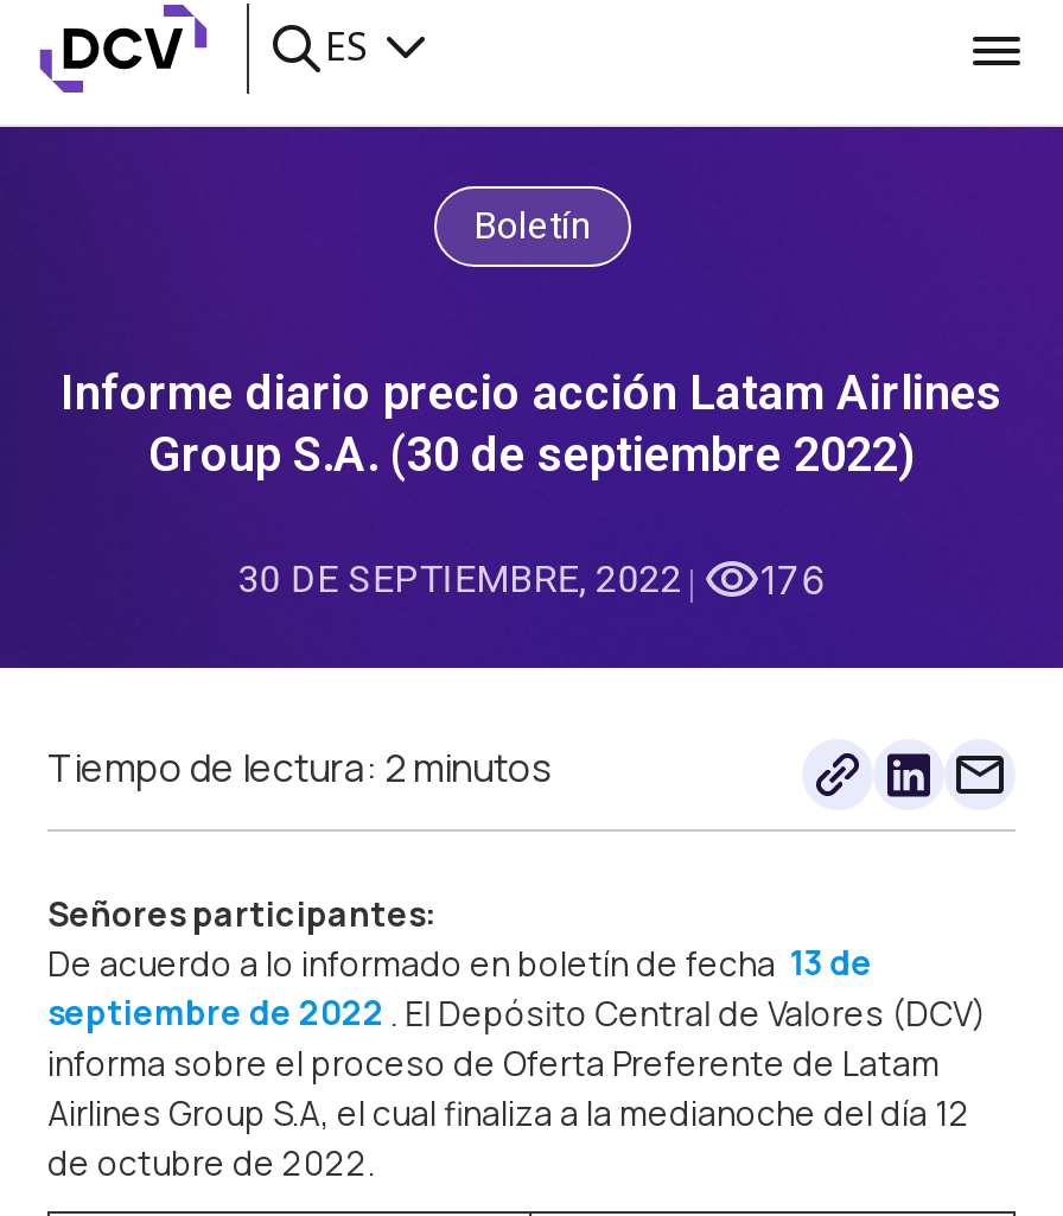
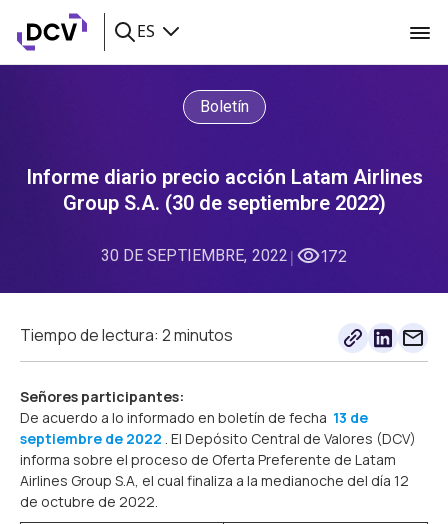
- 176
+ 172
